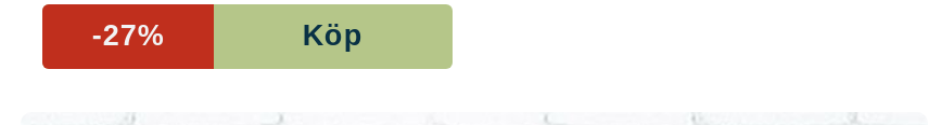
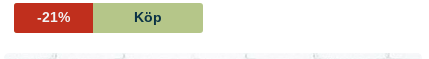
- -27%
+ -21%
